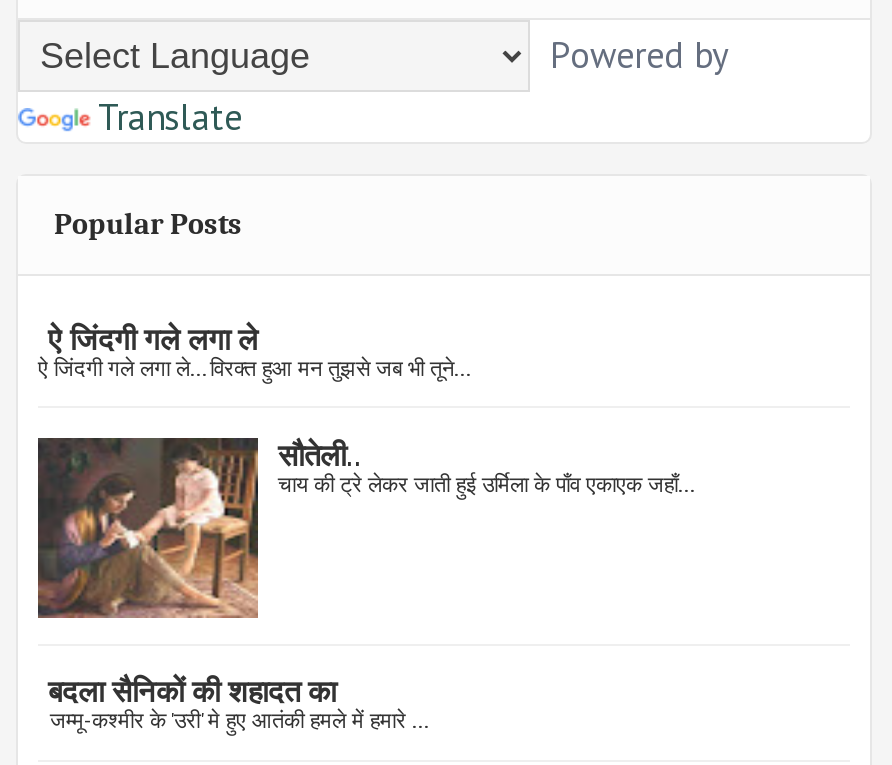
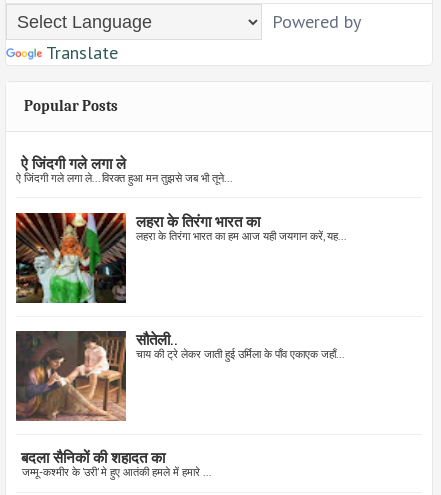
+ [image]
+ लहरा के तिरंगा भारत का
+ लहरा के तिरंगा भारत का हम आज यही जयगान करें, यह...
